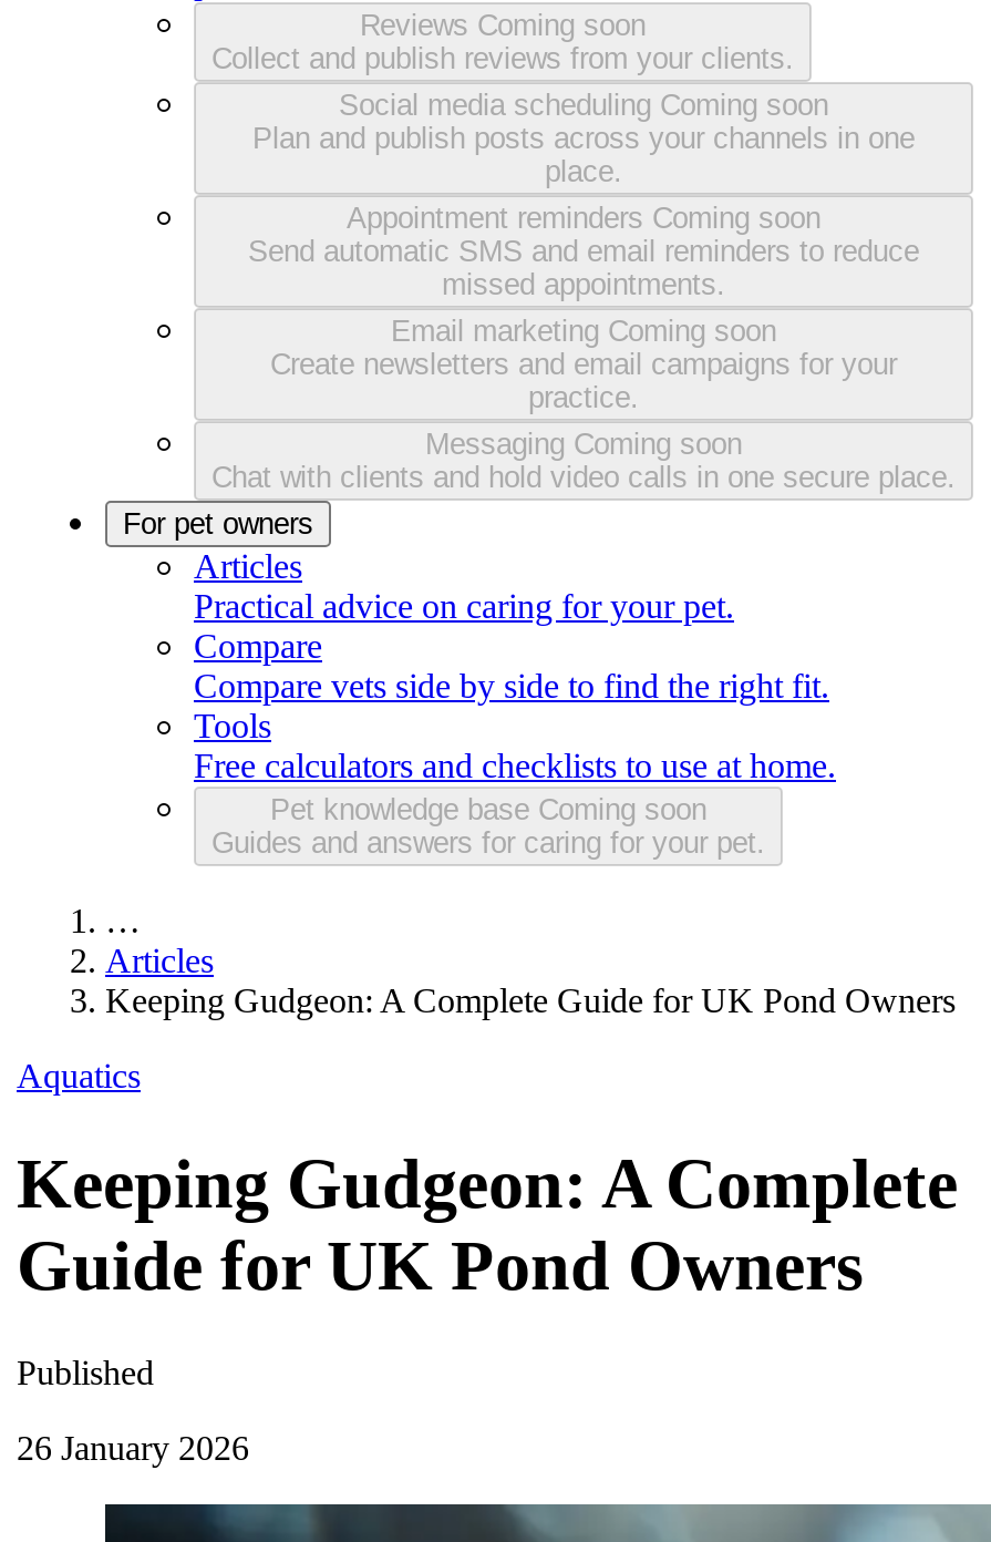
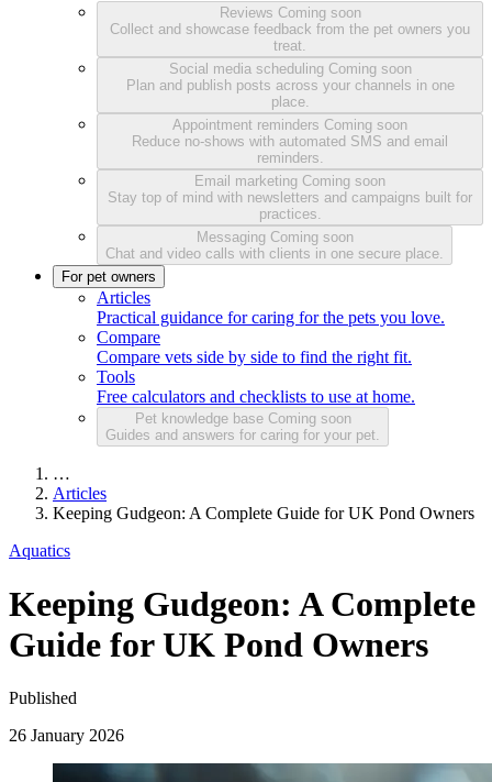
- Collect and publish reviews from your clients.
+ Collect and showcase feedback from the pet owners you
+ treat.

- Send automatic SMS and email reminders to reduce
- missed appointments.
+ Reduce no-shows with automated SMS and email
+ reminders.

- Create newsletters and email campaigns for your
- practice.
+ Stay top of mind with newsletters and campaigns built for
+ practices.

- Chat with clients and hold video calls in one secure place.
+ Chat and video calls with clients in one secure place.

- Practical advice on caring for your pet.
+ Practical guidance for caring for the pets you love.
